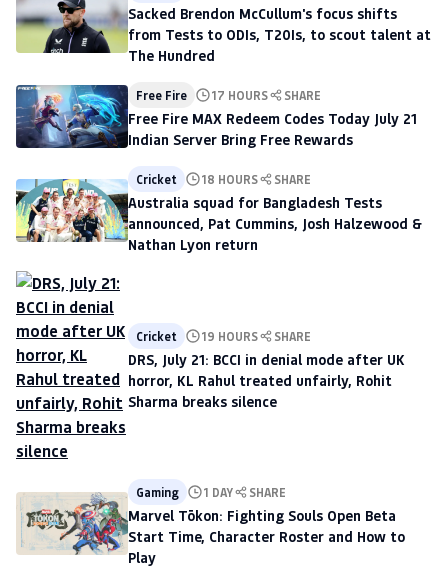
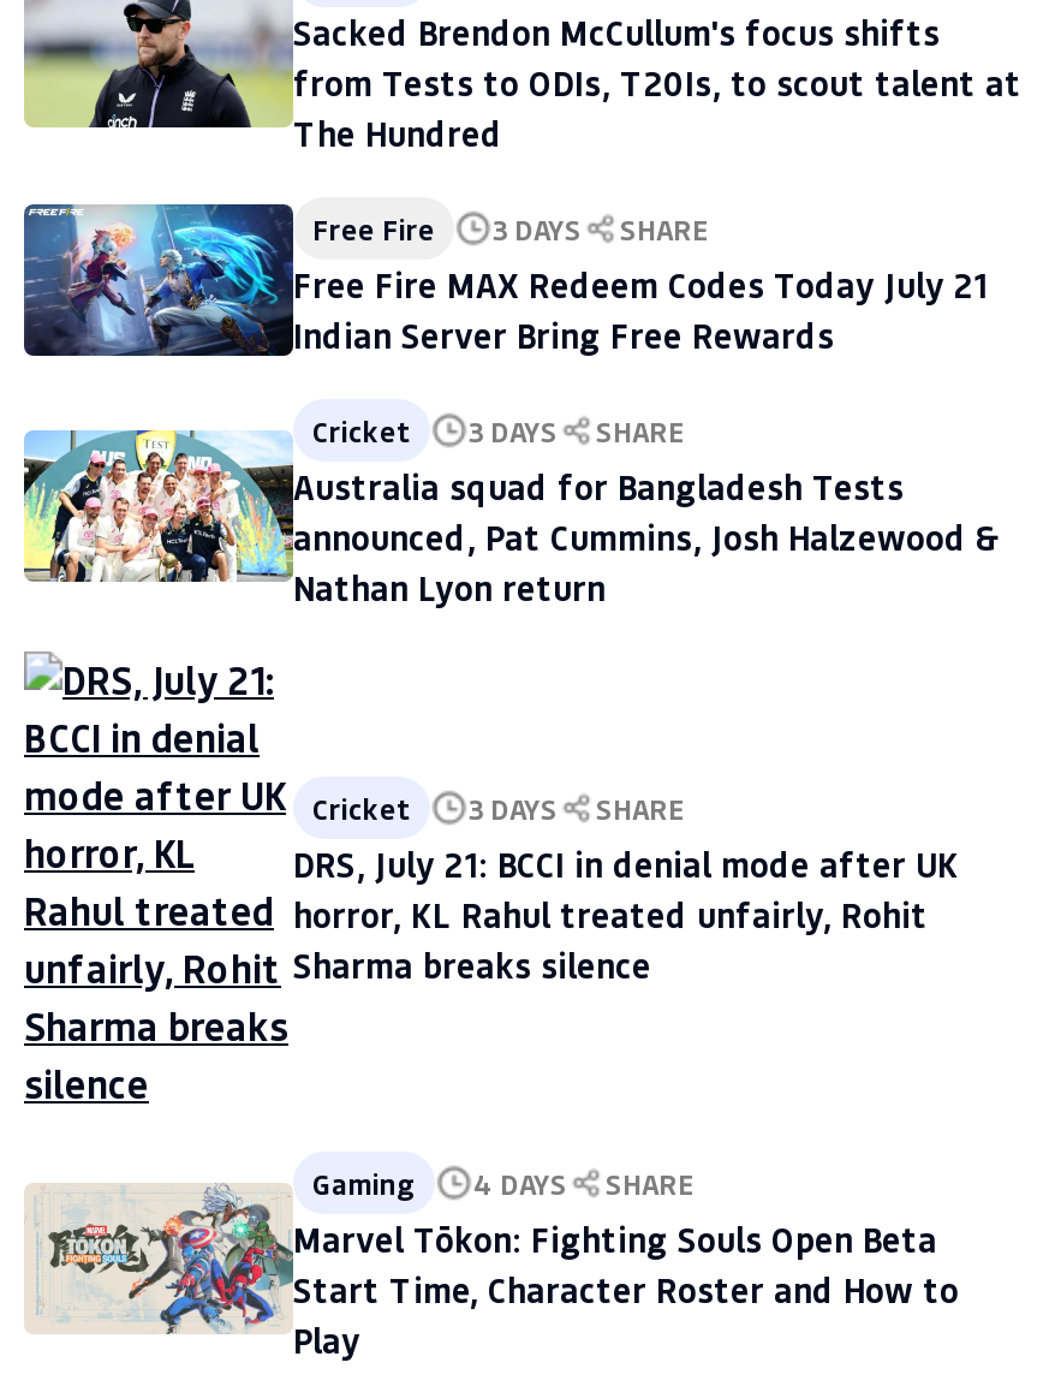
- Free Fire 17 HOURS SHARE
+ Free Fire 3 DAYS SHARE

- Cricket 18 HOURS SHARE
+ Cricket 3 DAYS SHARE

- Cricket 19 HOURS SHARE
+ Cricket 3 DAYS SHARE

- Gaming 1 DAY SHARE
+ Gaming 4 DAYS SHARE
